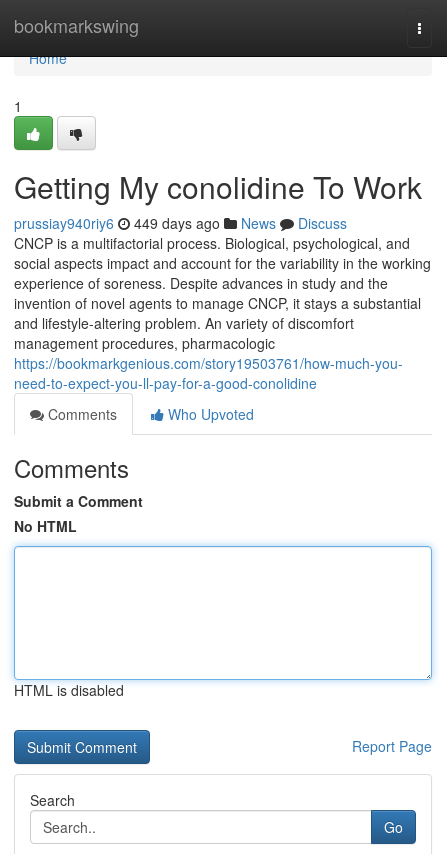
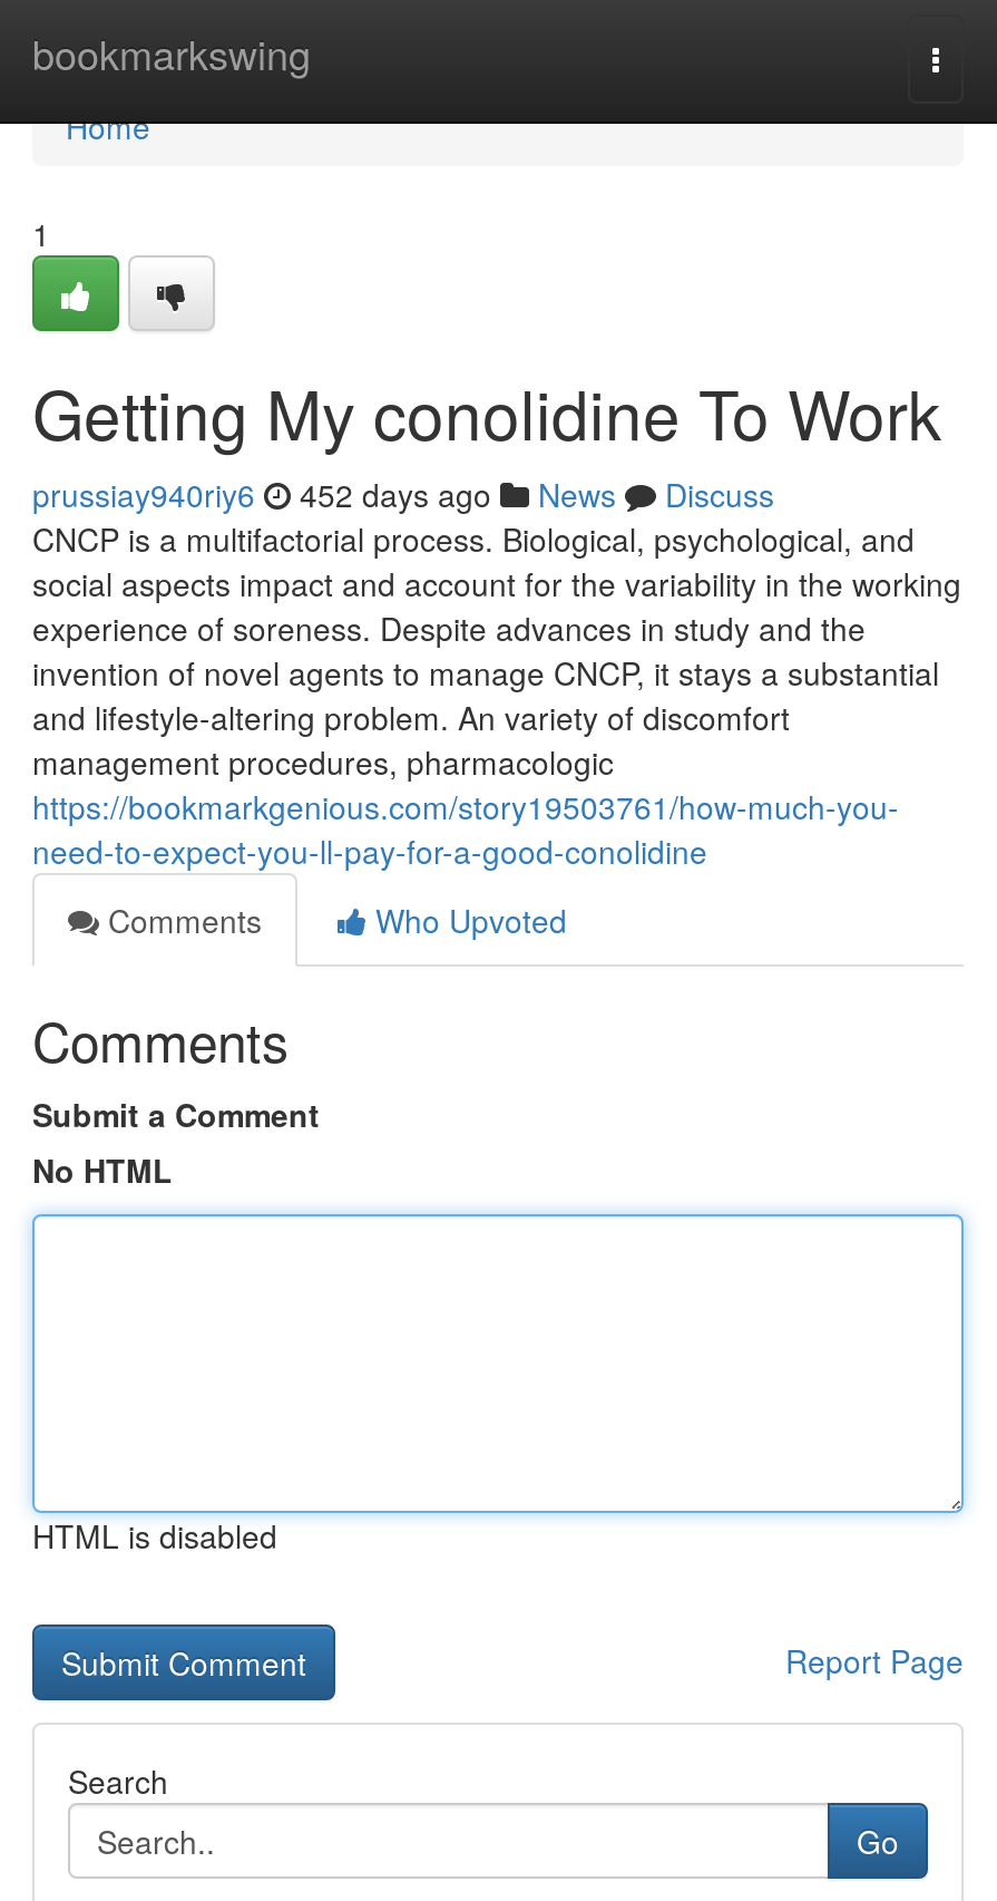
- prussiay940riy6 449 days ago News Discuss
+ prussiay940riy6 452 days ago News Discuss
